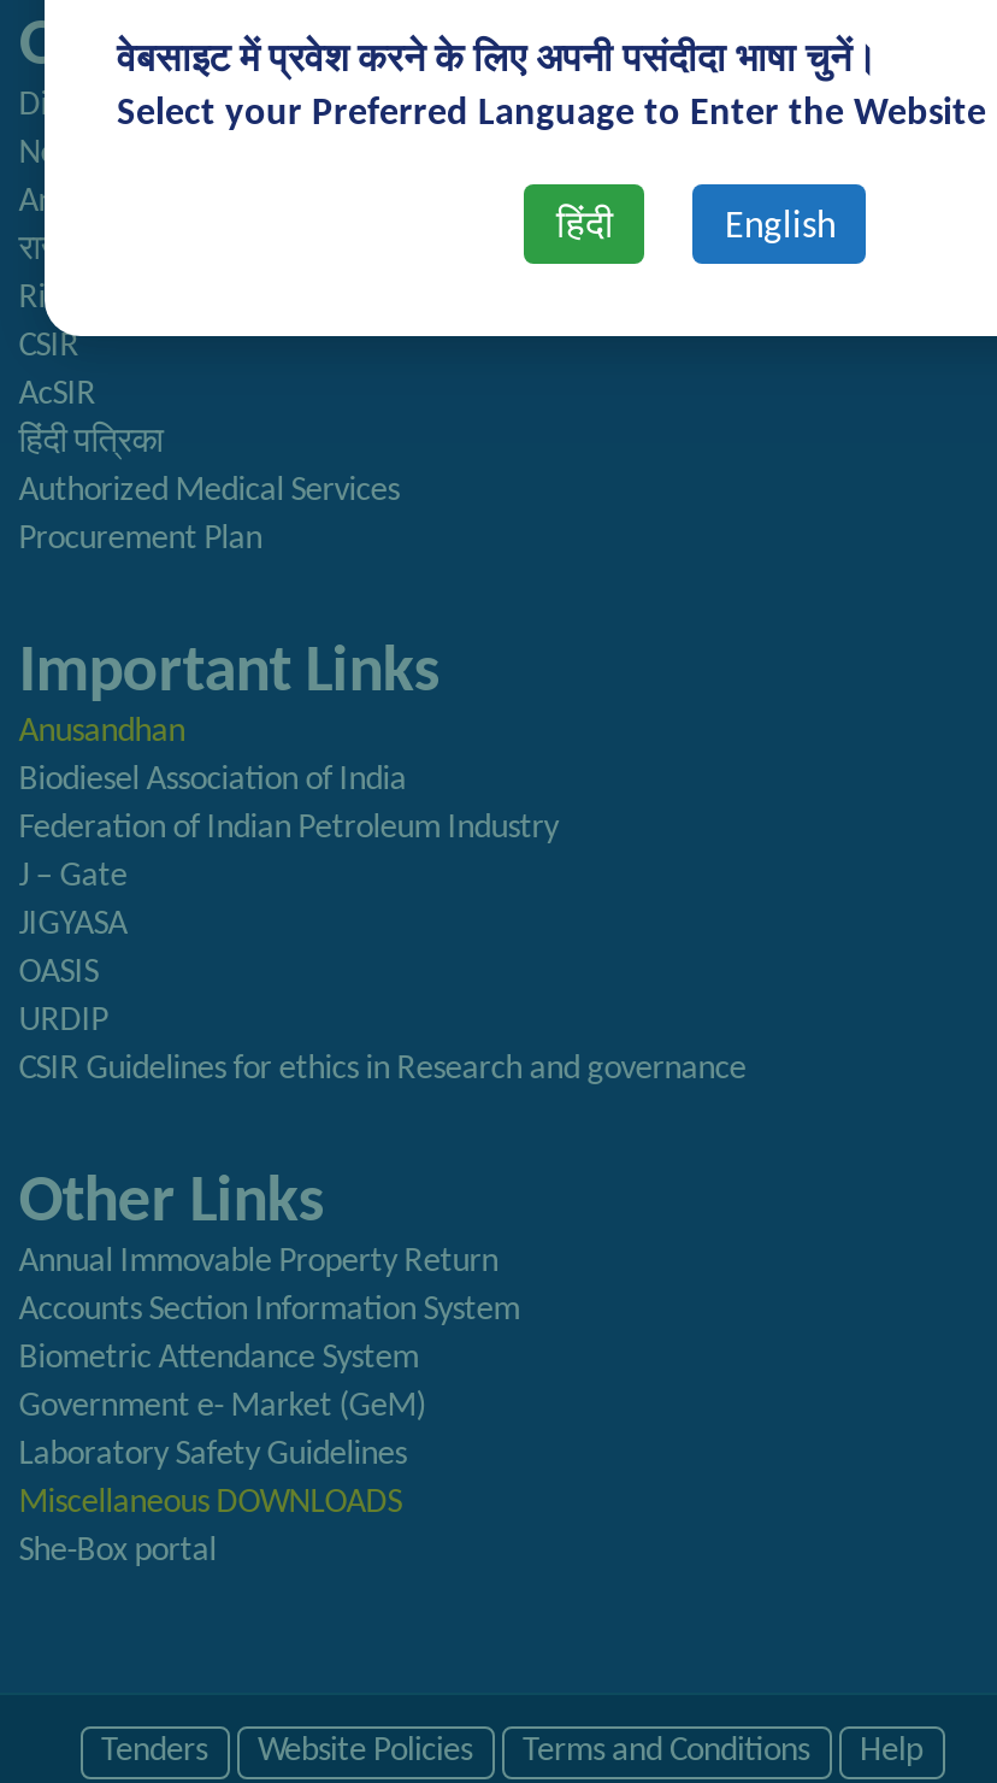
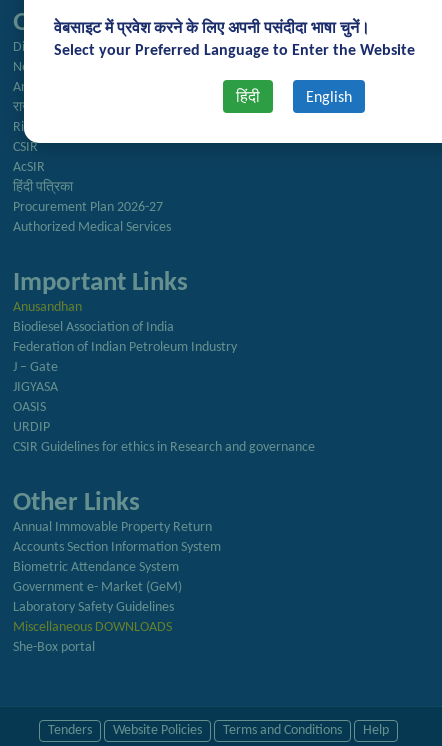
+ Procurement Plan 2026-27

moved down: Authorized Medical Services

- Procurement Plan
